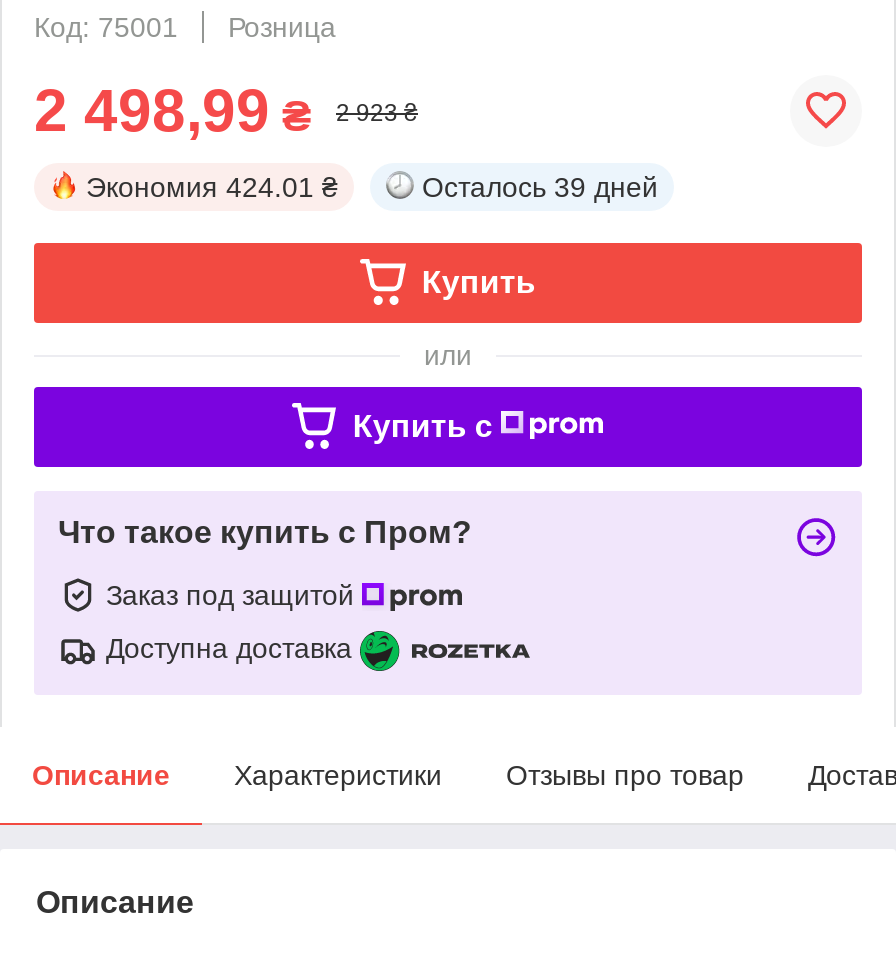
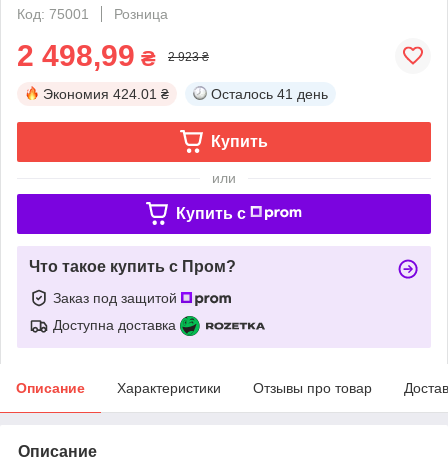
- Осталось 39 дней
+ Осталось 41 день
